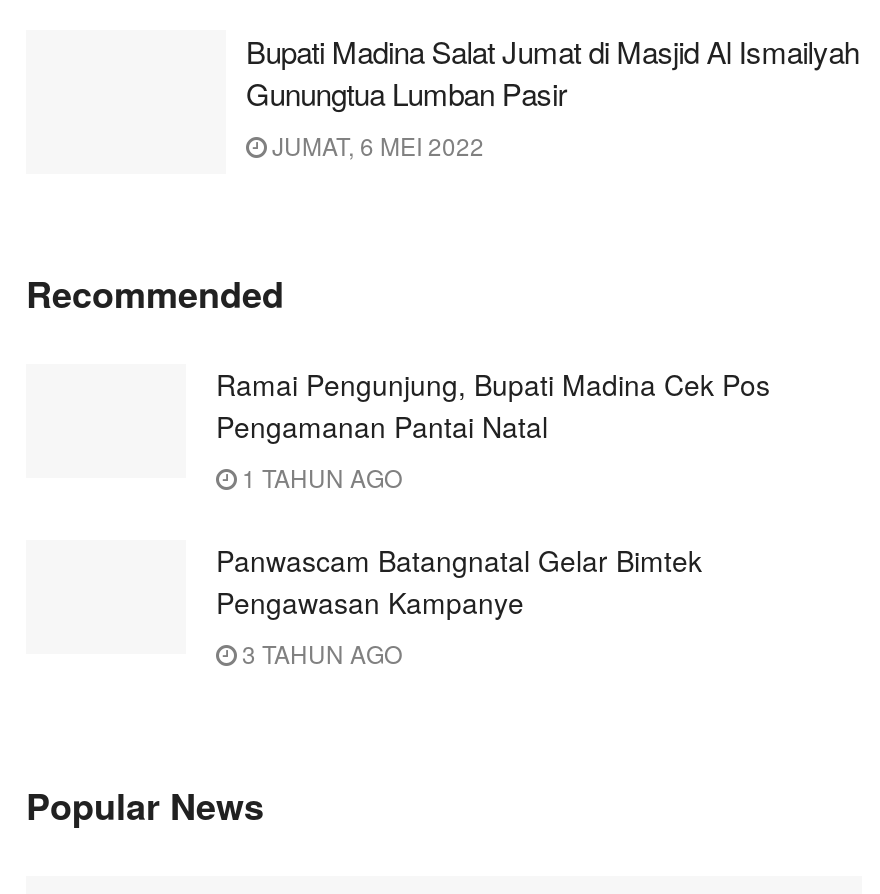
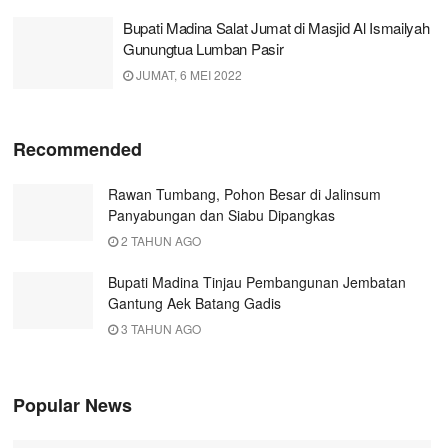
- Ramai Pengunjung, Bupati Madina Cek Pos
- Pengamanan Pantai Natal
- 1 TAHUN AGO
+ Rawan Tumbang, Pohon Besar di Jalinsum
+ Panyabungan dan Siabu Dipangkas
+ 2 TAHUN AGO

- Panwascam Batangnatal Gelar Bimtek
- Pengawasan Kampanye
+ Bupati Madina Tinjau Pembangunan Jembatan
+ Gantung Aek Batang Gadis
